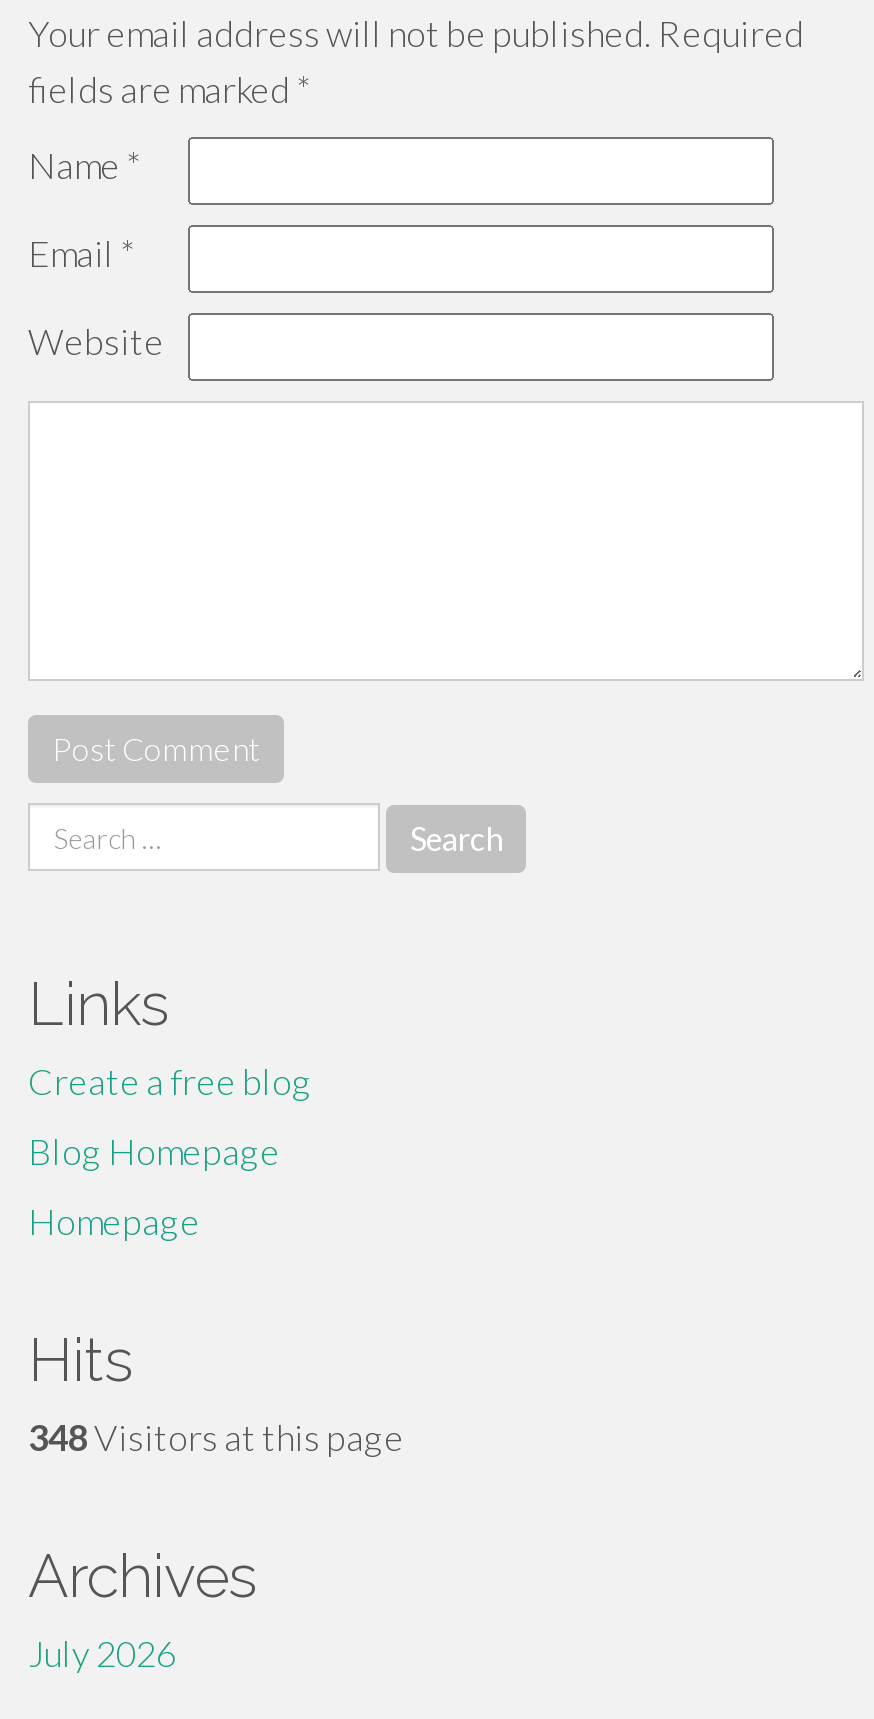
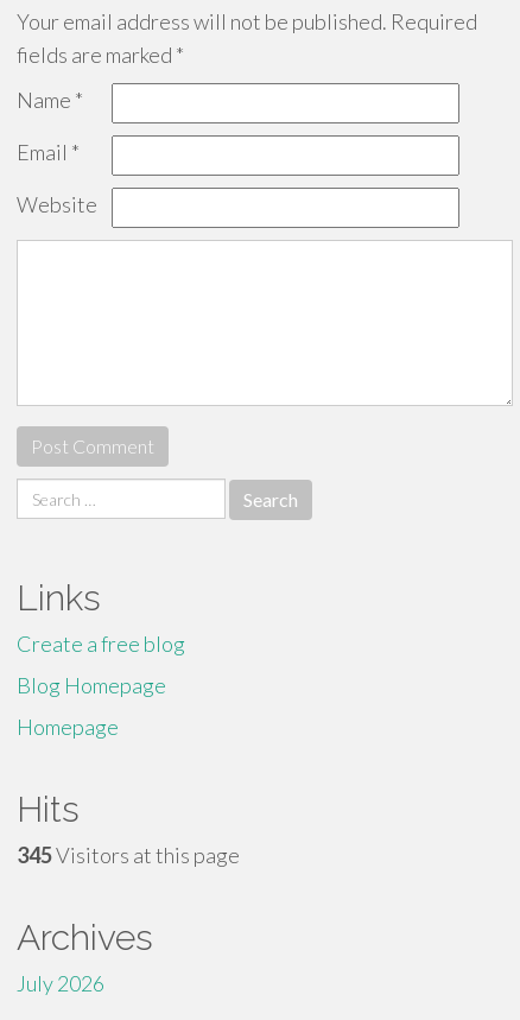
- 348Visitors at this page
+ 345Visitors at this page
